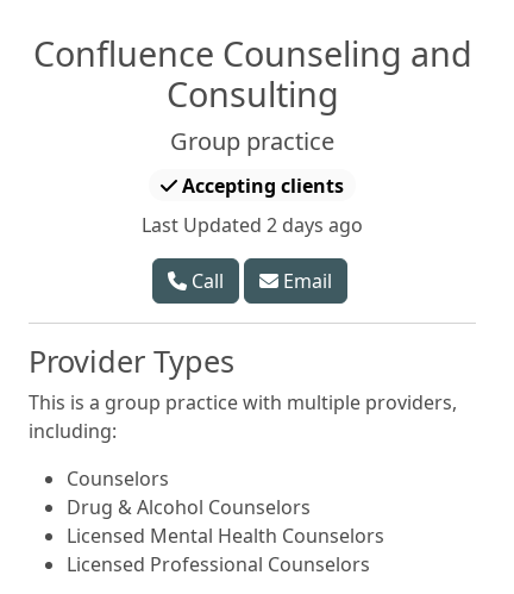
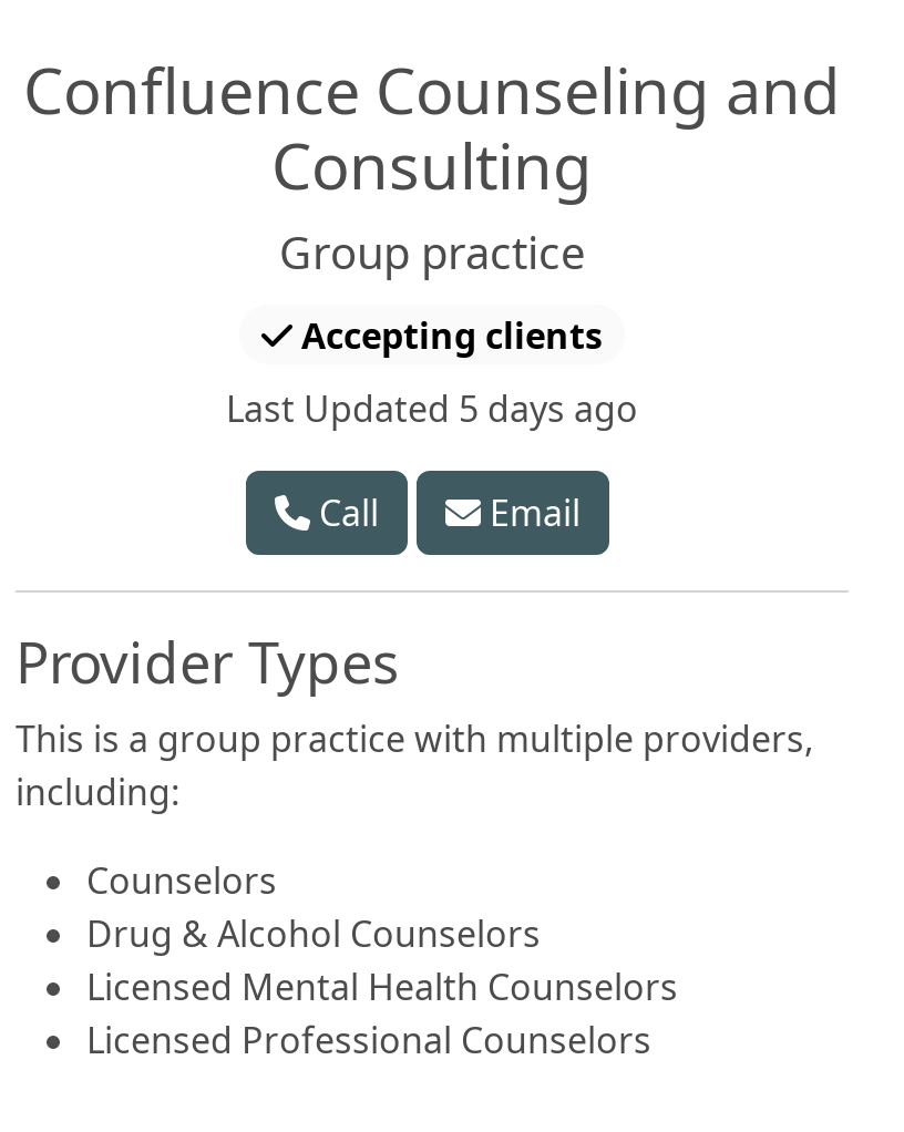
- Last Updated 2 days ago
+ Last Updated 5 days ago
